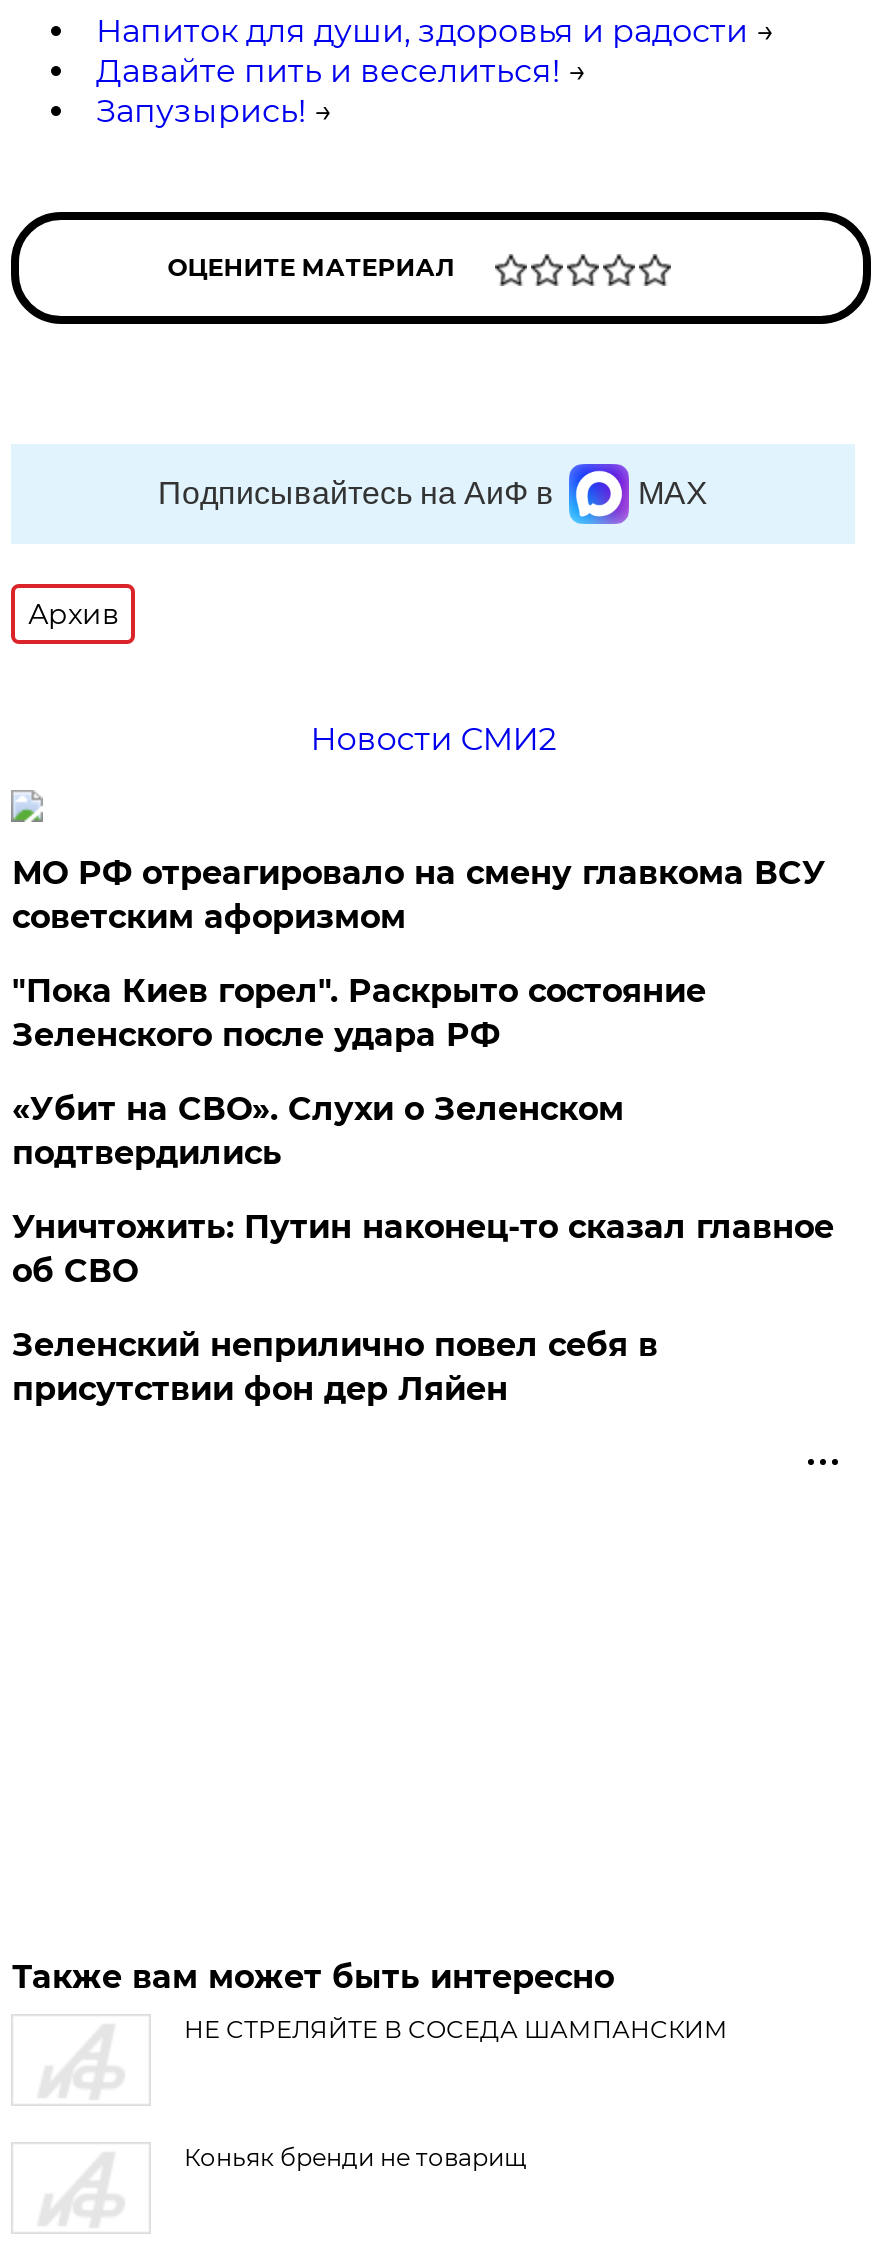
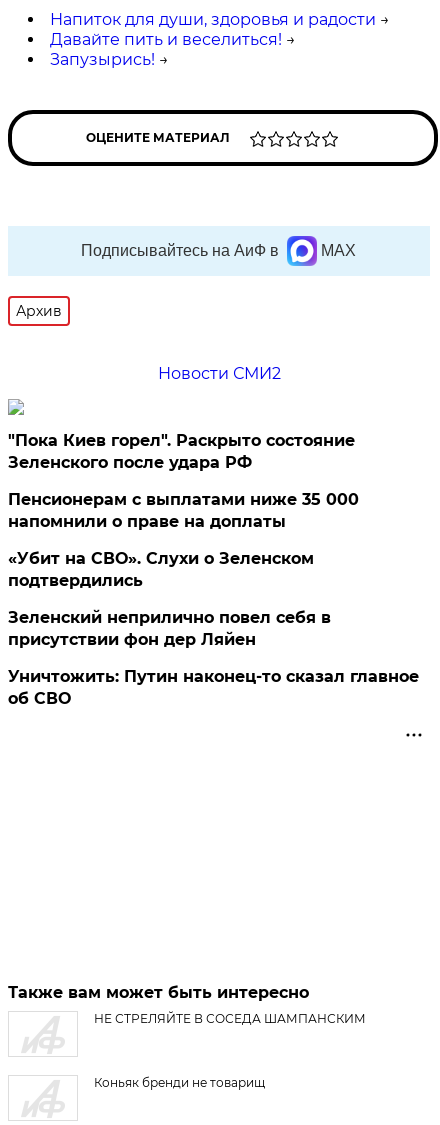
- МО РФ отреагировало на смену главкома ВСУ
- советским афоризмом

moved up: "Пока Киев горел". Раскрыто состояние | Зеленского после удара РФ

+ Пенсионерам с выплатами ниже 35 000
+ напомнили о праве на доплаты

moved down: Уничтожить: Путин наконец-то сказал главное | об СВО

moved up: Зеленский неприлично повел cебя в | присутствии фон дер Ляйен
